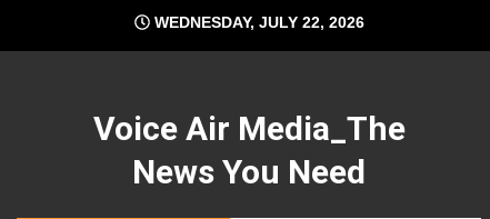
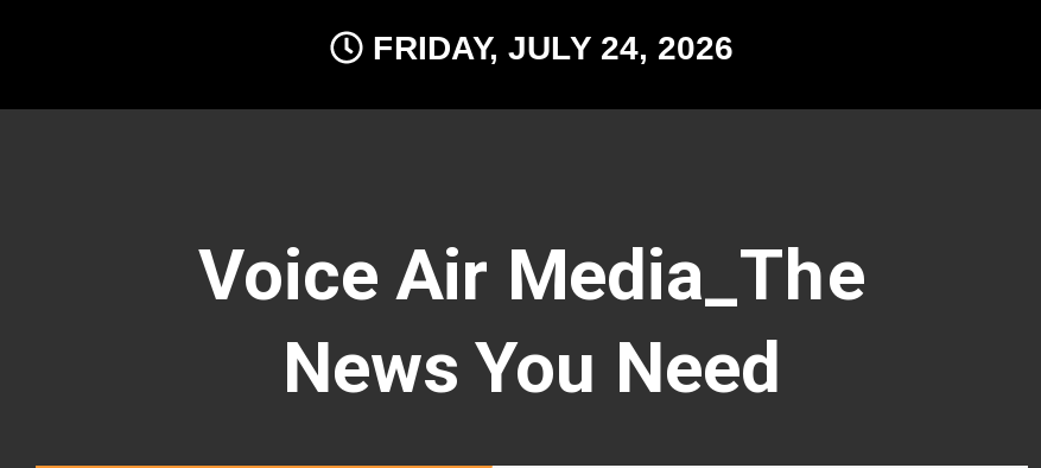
- WEDNESDAY, JULY 22, 2026
+ FRIDAY, JULY 24, 2026
